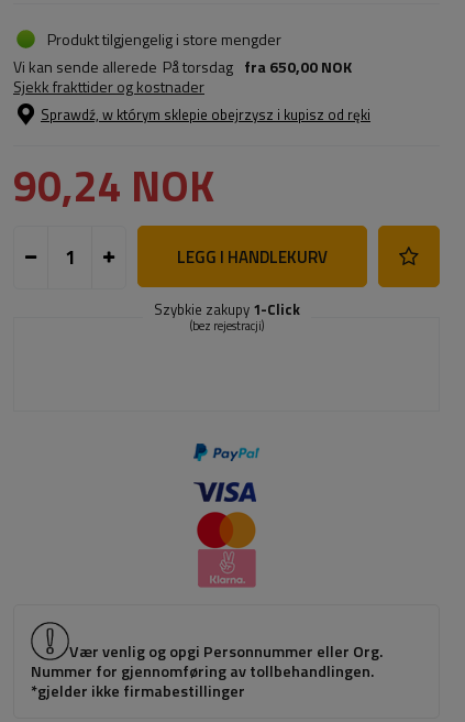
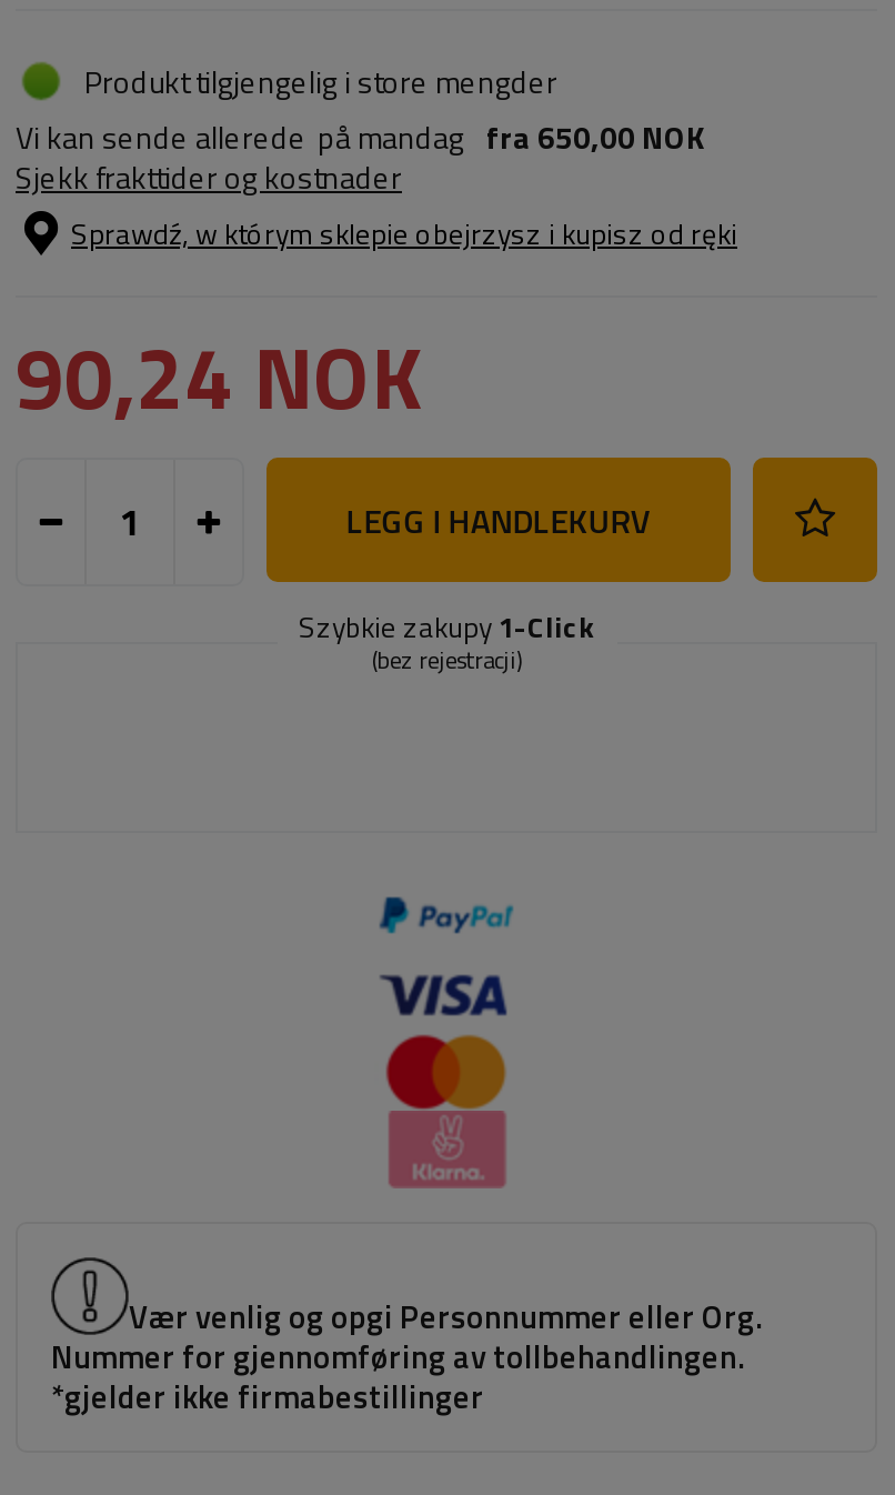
- Vi kan sende allerede På torsdag fra 650,00 NOK
+ Vi kan sende allerede på mandag fra 650,00 NOK
